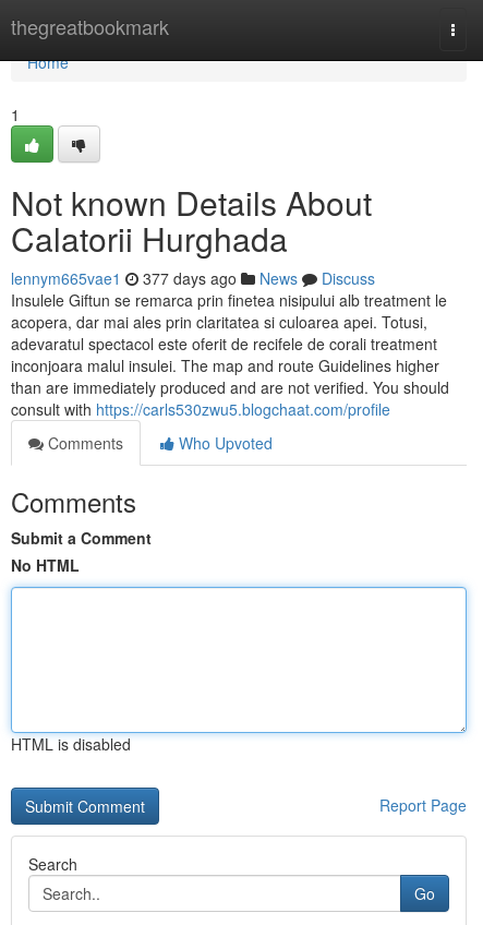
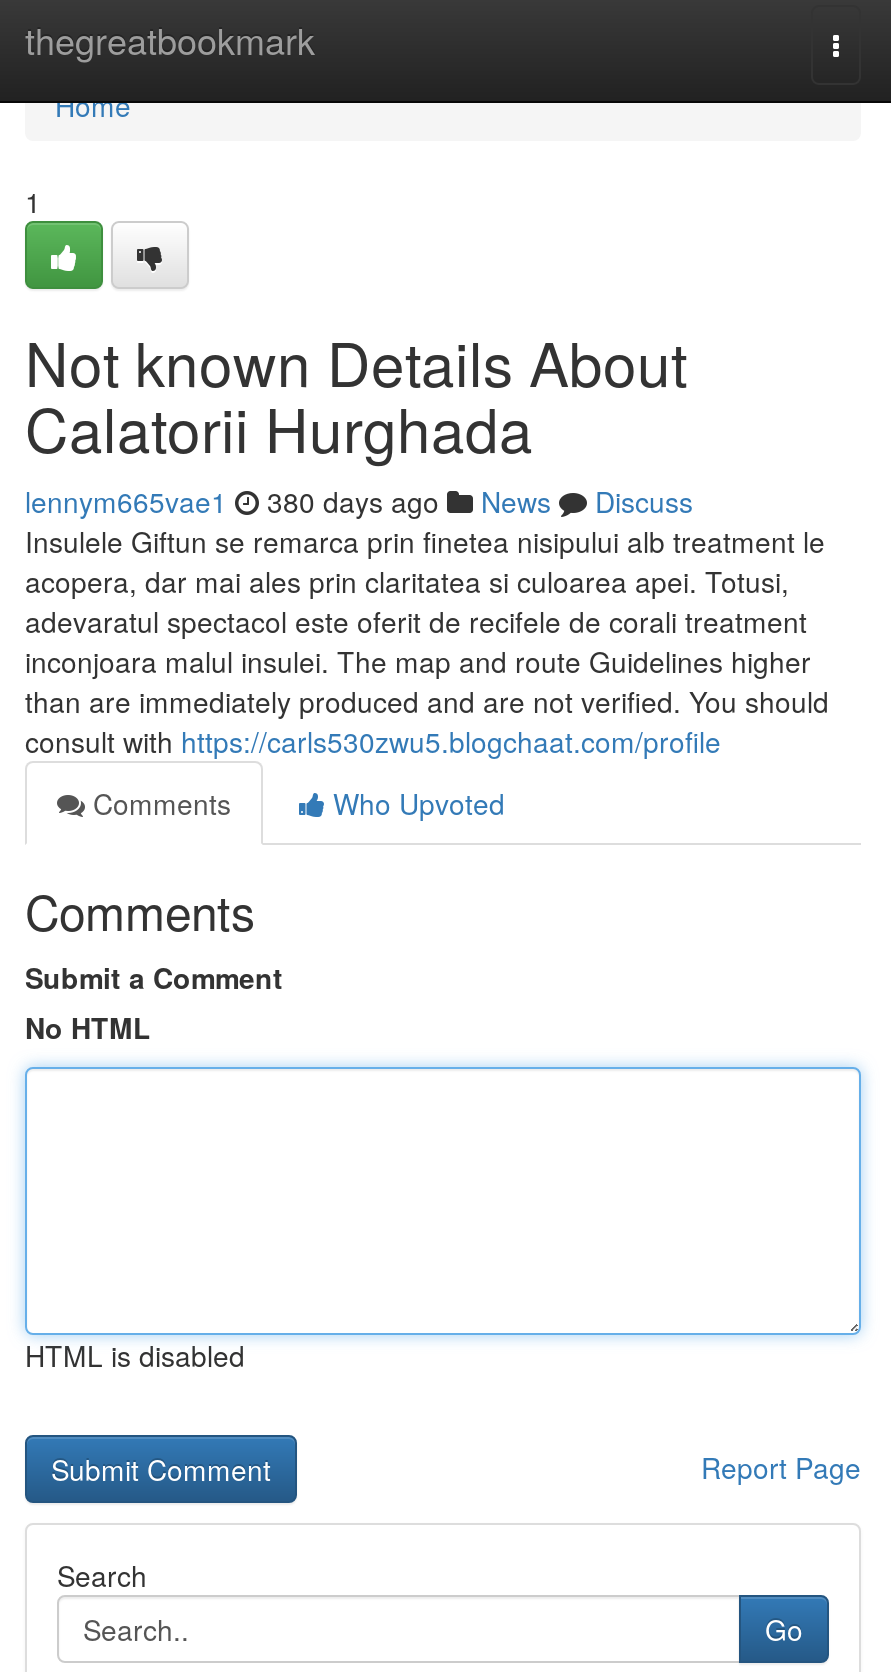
- lennym665vae1 377 days ago News Discuss
+ lennym665vae1 380 days ago News Discuss
